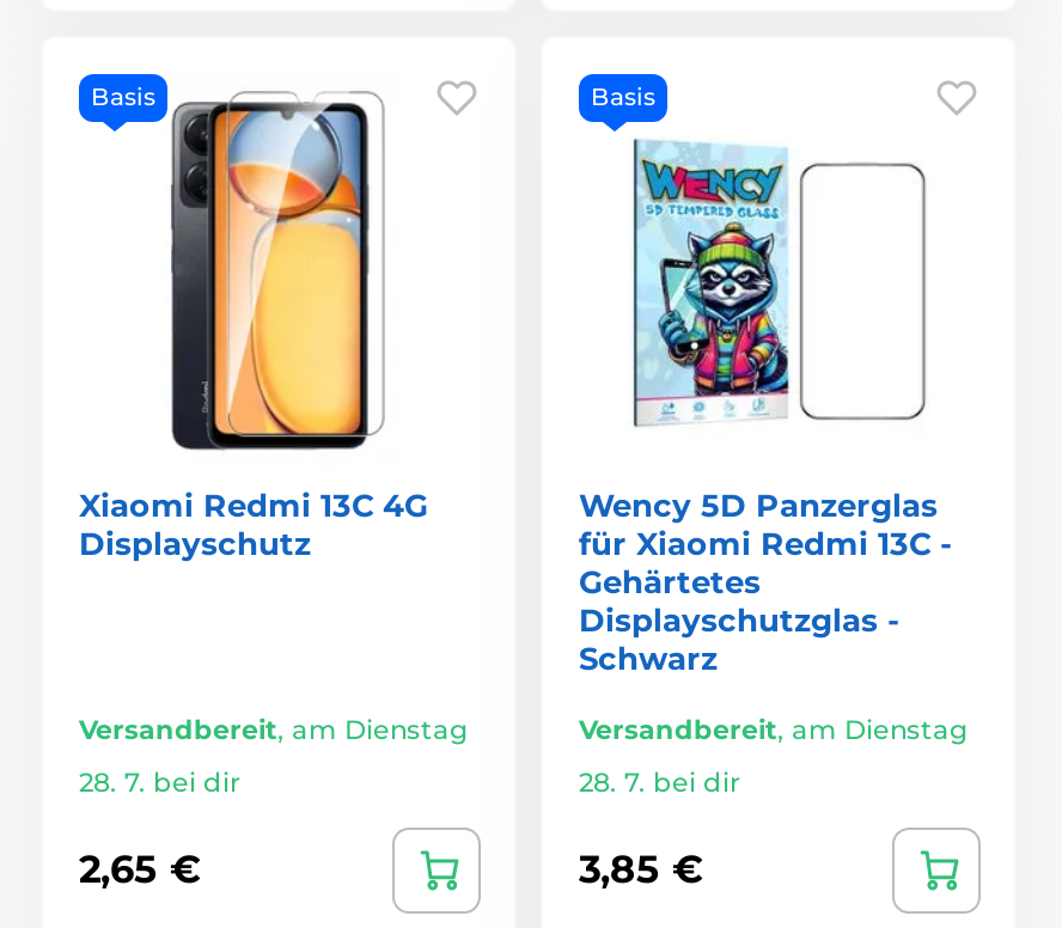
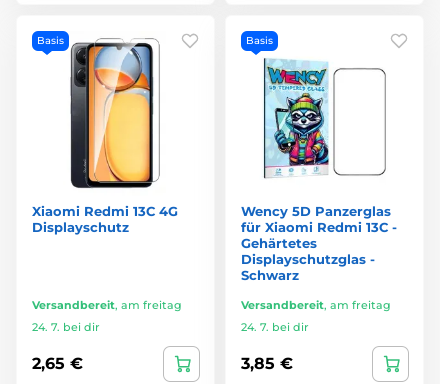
- Versandbereit, am Dienstag
+ Versandbereit, am freitag

- Versandbereit, am Dienstag
+ Versandbereit, am freitag

- 28. 7. bei dir
+ 24. 7. bei dir

- 28. 7. bei dir
+ 24. 7. bei dir
